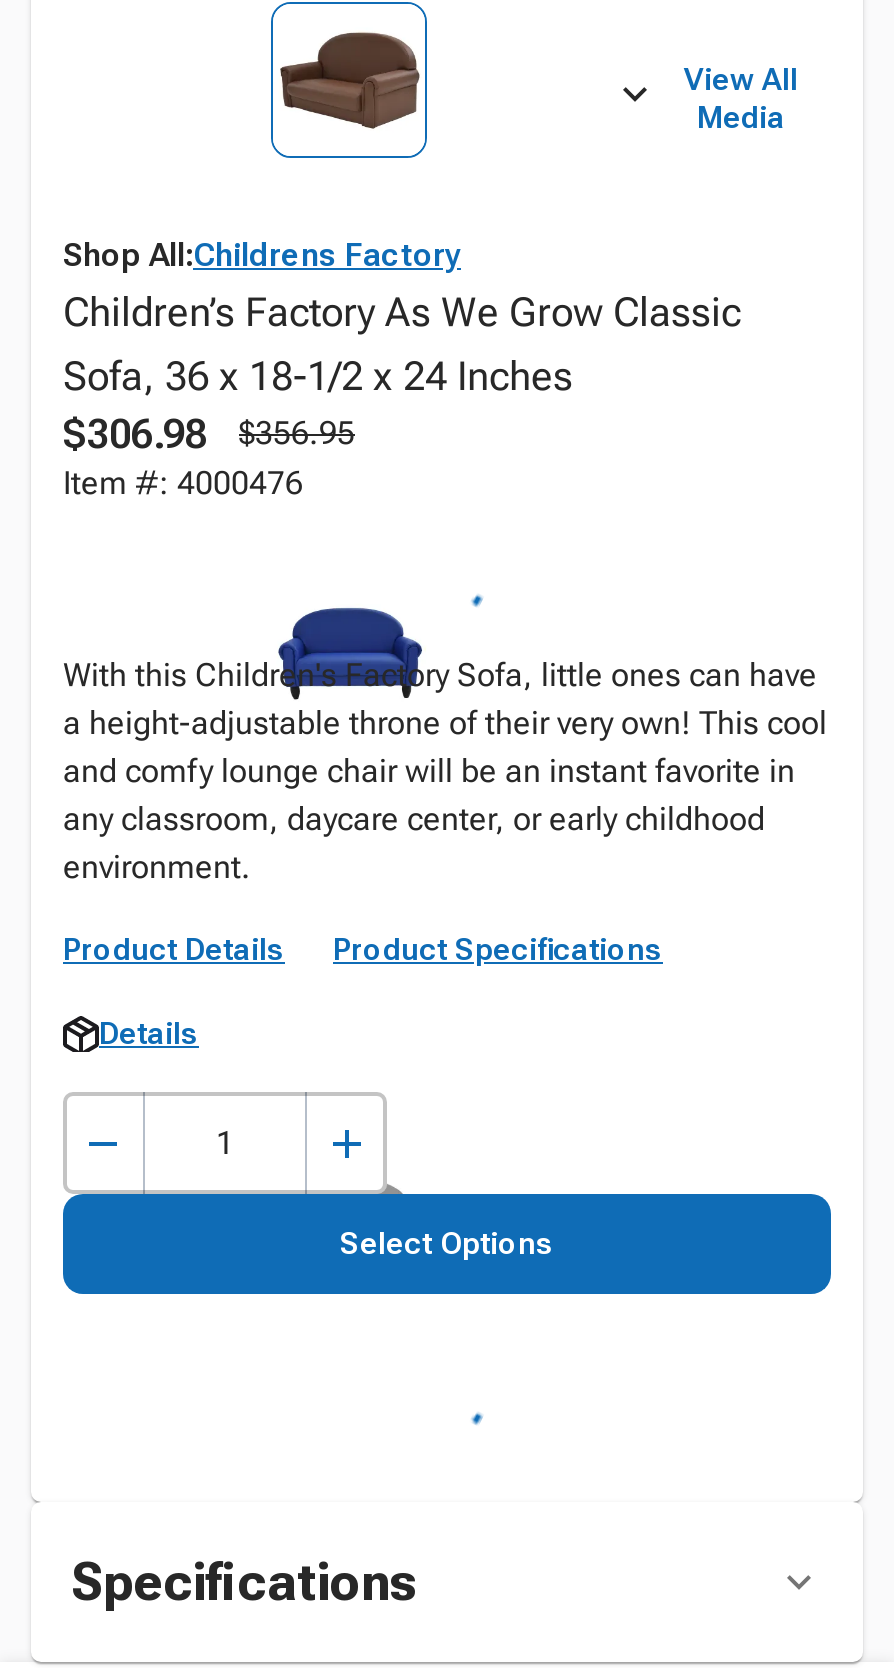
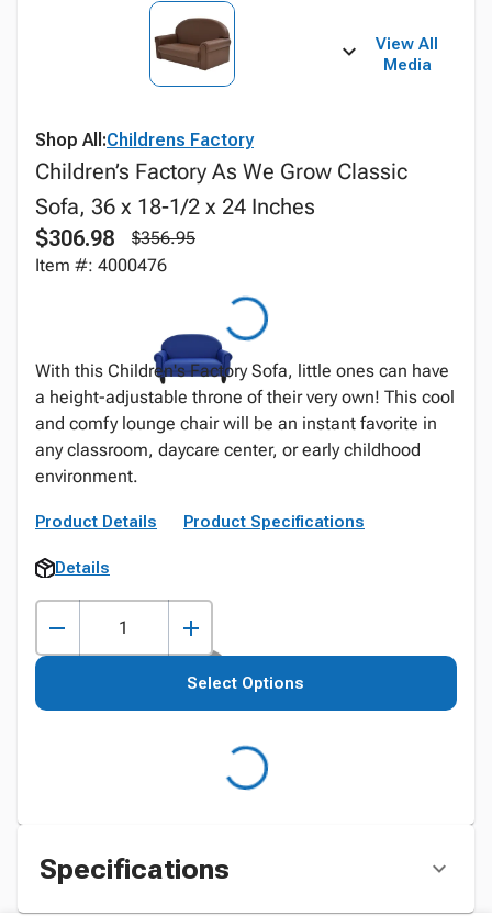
+ [image]

+ [image]
